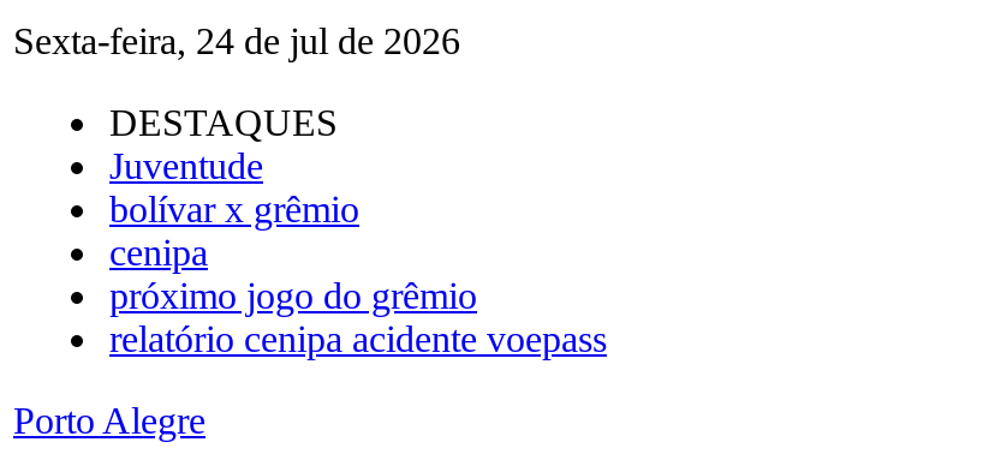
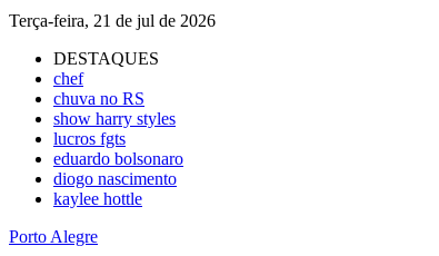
- Sexta-feira, 24 de jul de 2026
+ Terça-feira, 21 de jul de 2026

- Juventude
- bolívar x grêmio
- cenipa
- próximo jogo do grêmio
- relatório cenipa acidente voepass
+ chef
+ chuva no RS
+ show harry styles
+ lucros fgts
+ eduardo bolsonaro
+ diogo nascimento
+ kaylee hottle
